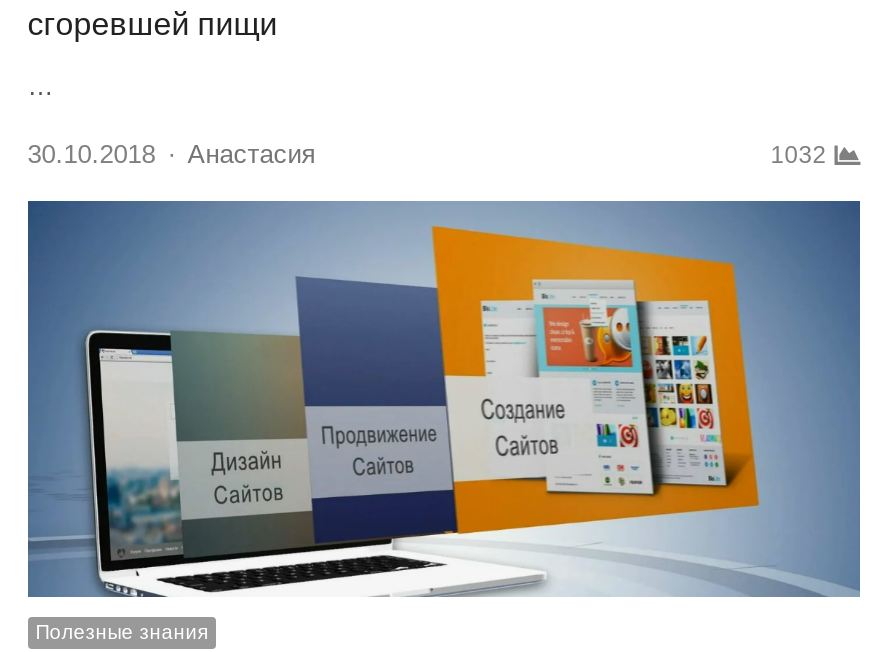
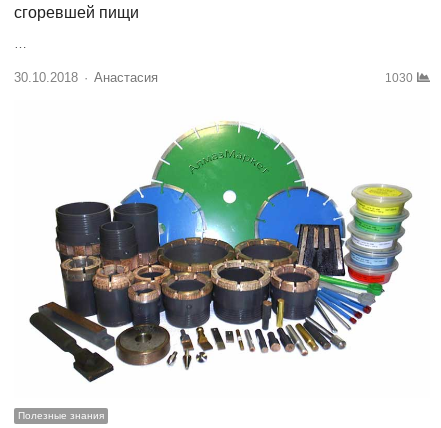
- 1032
+ 1030

- [image]
+ [image]
